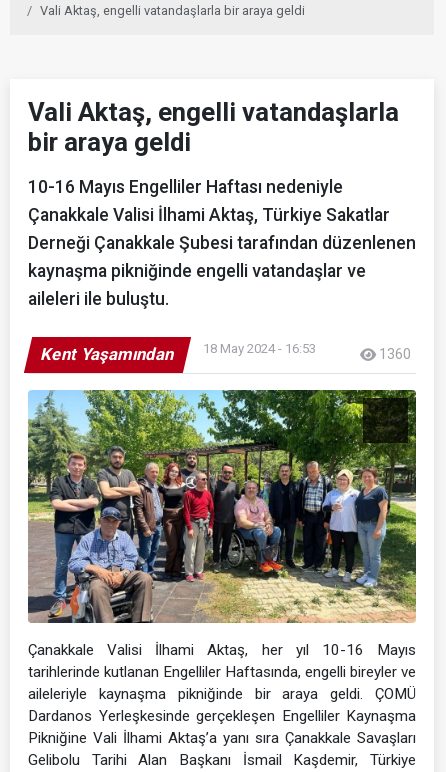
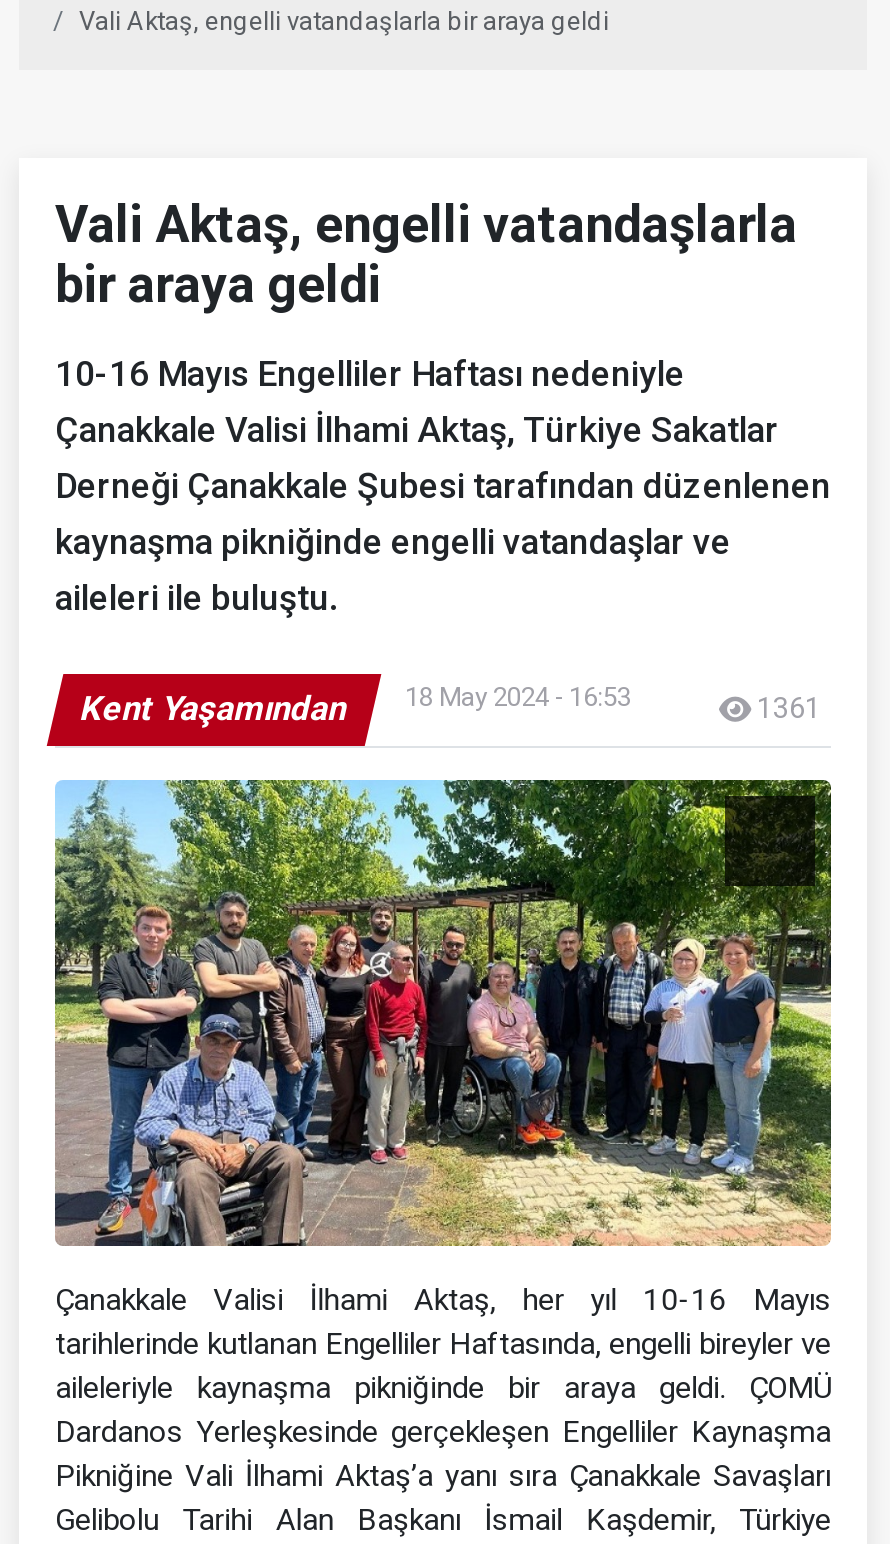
- 1360
+ 1361
